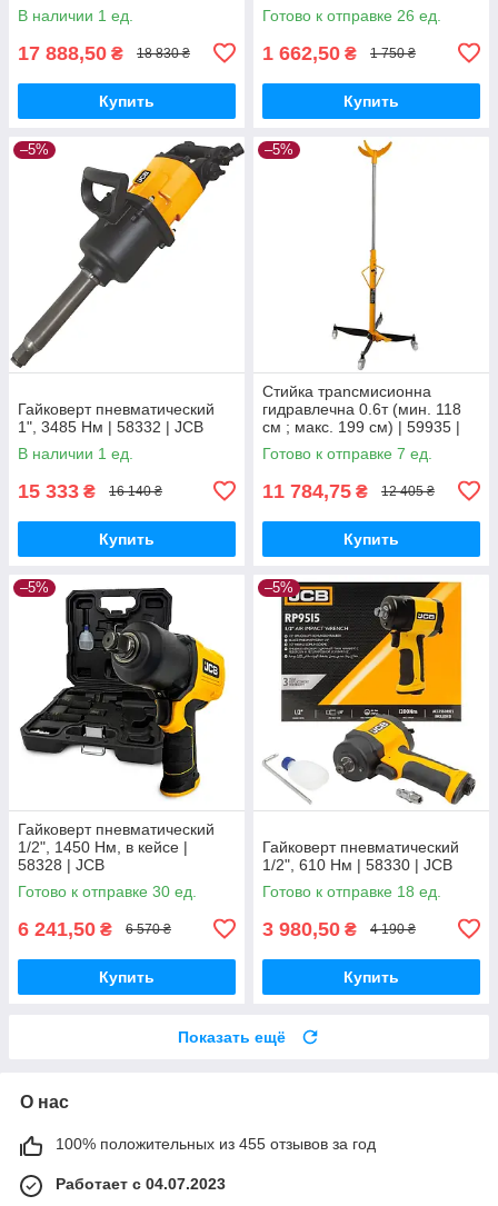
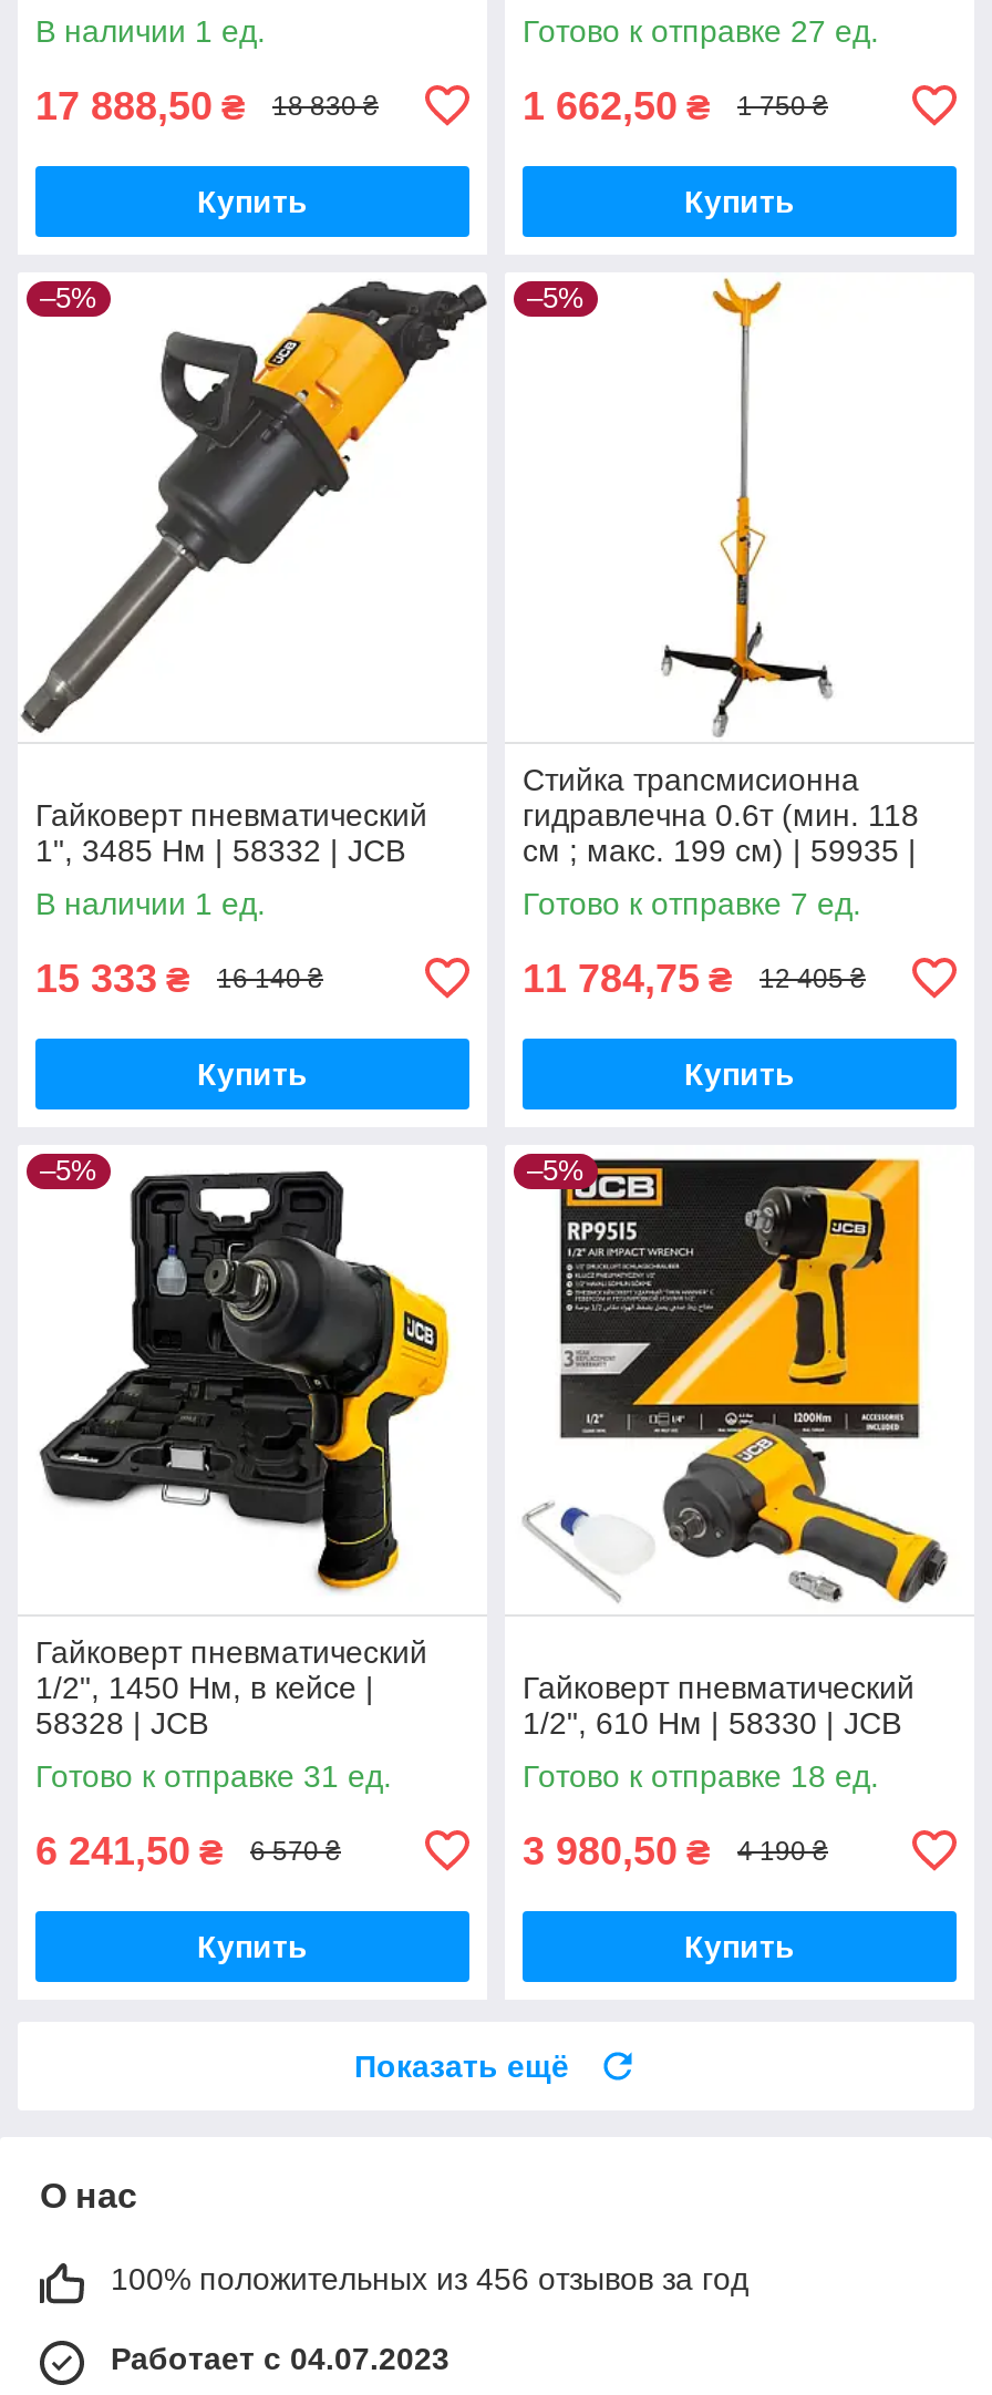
- Готово к отправке 26 ед.
+ Готово к отправке 27 ед.

- Готово к отправке 30 ед.
+ Готово к отправке 31 ед.

- 100% положительных из 455 отзывов за год
+ 100% положительных из 456 отзывов за год
